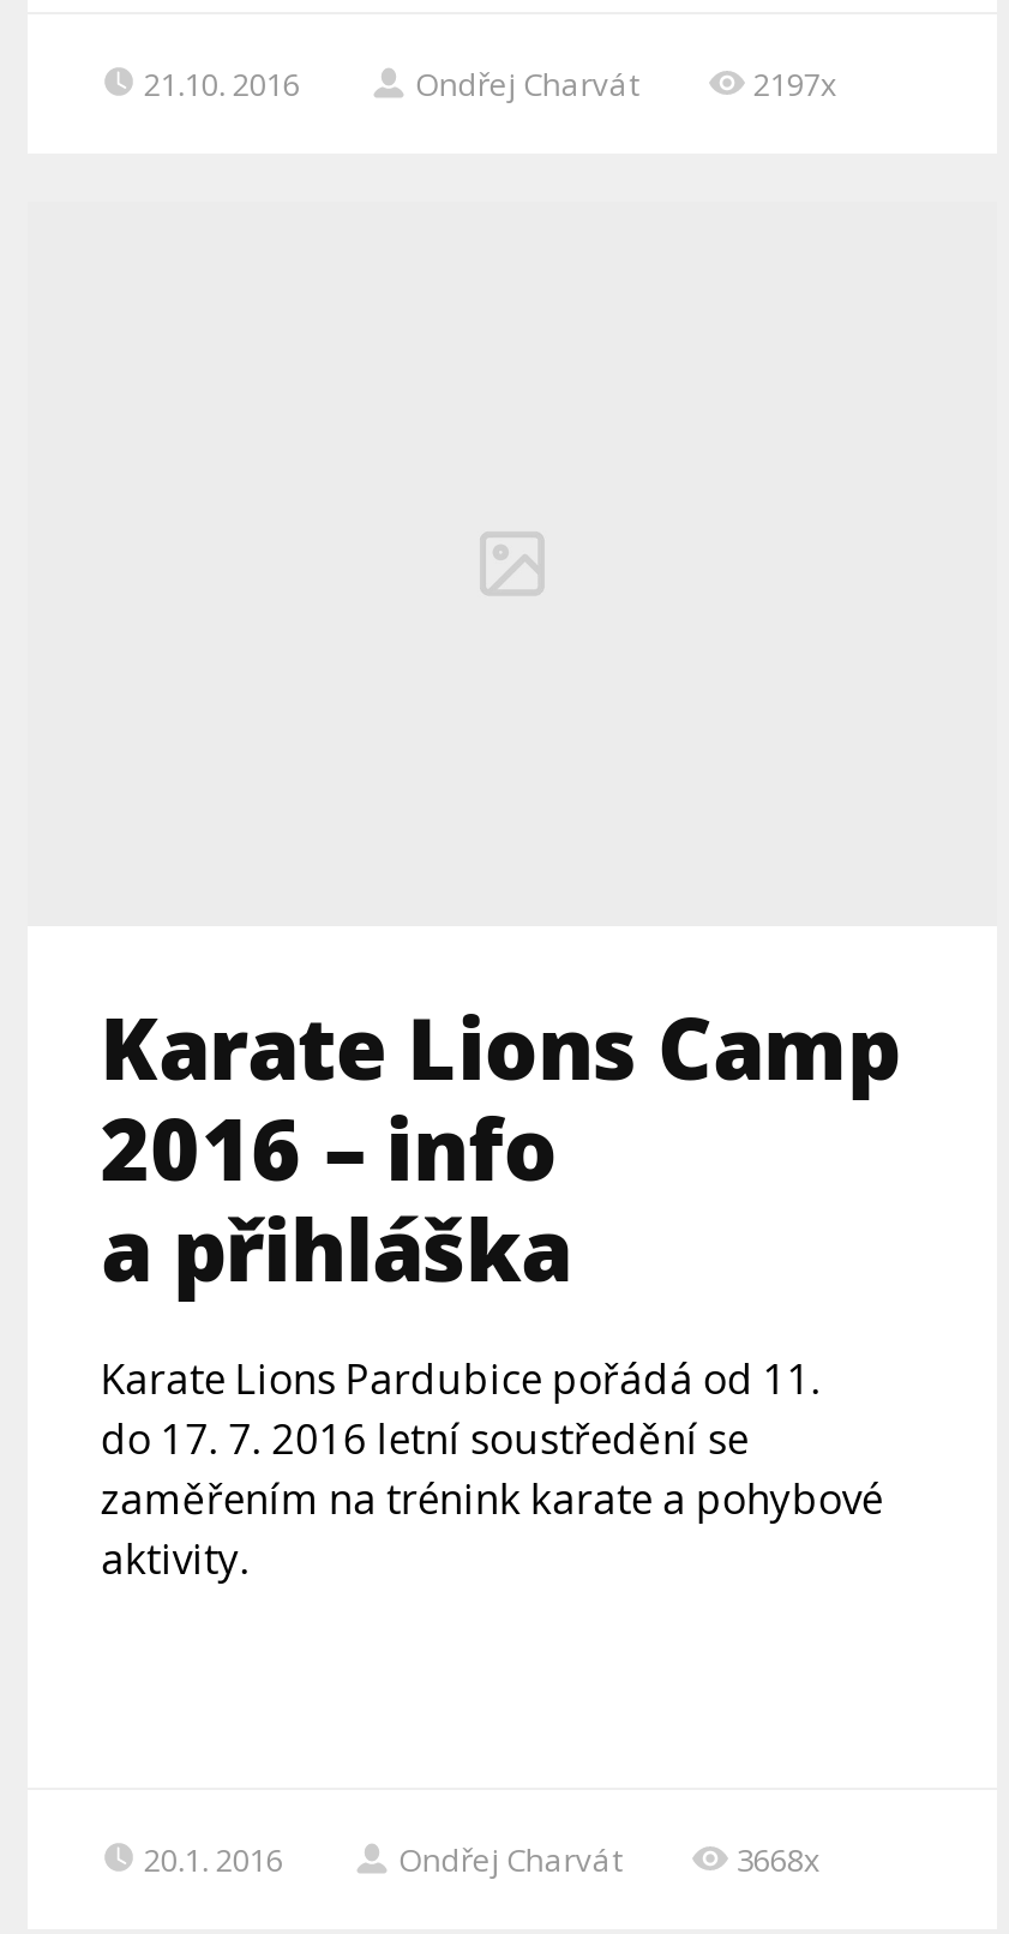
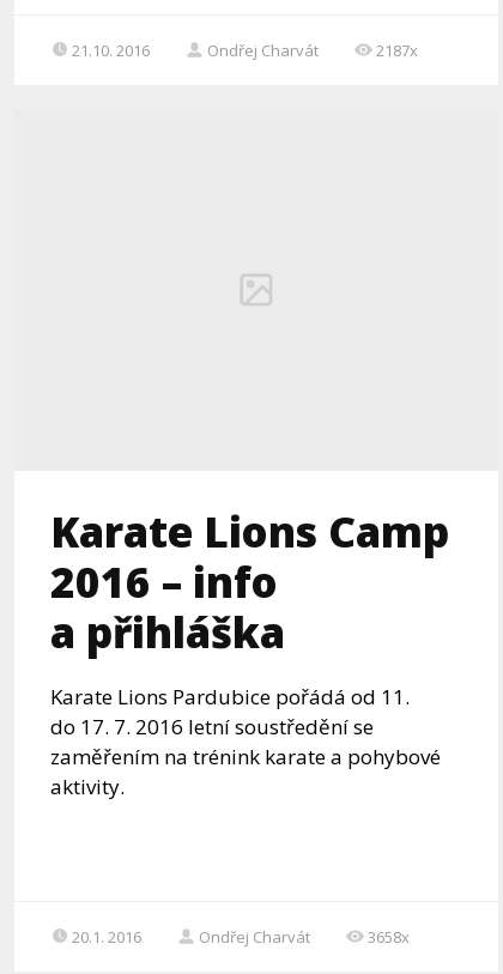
- 2197x
+ 2187x

- 3668x
+ 3658x
